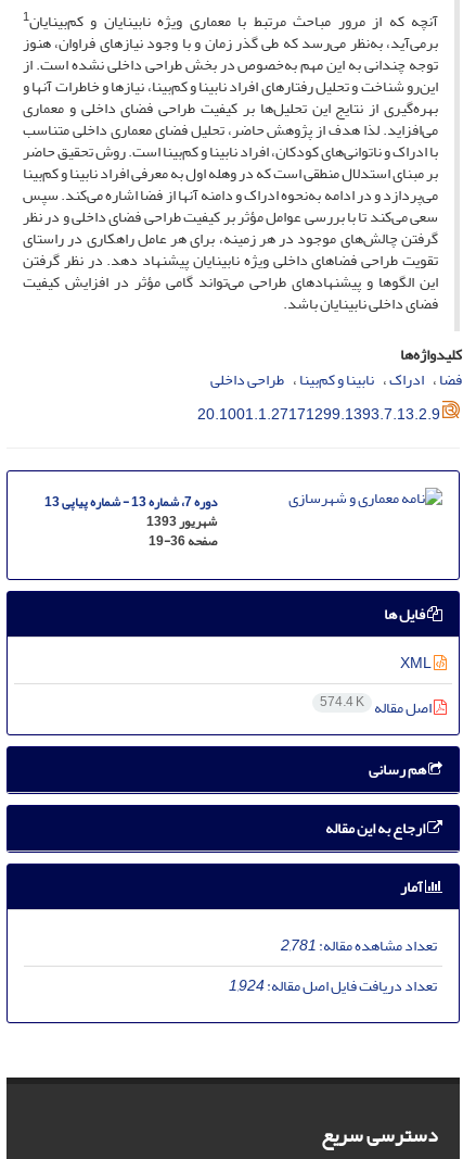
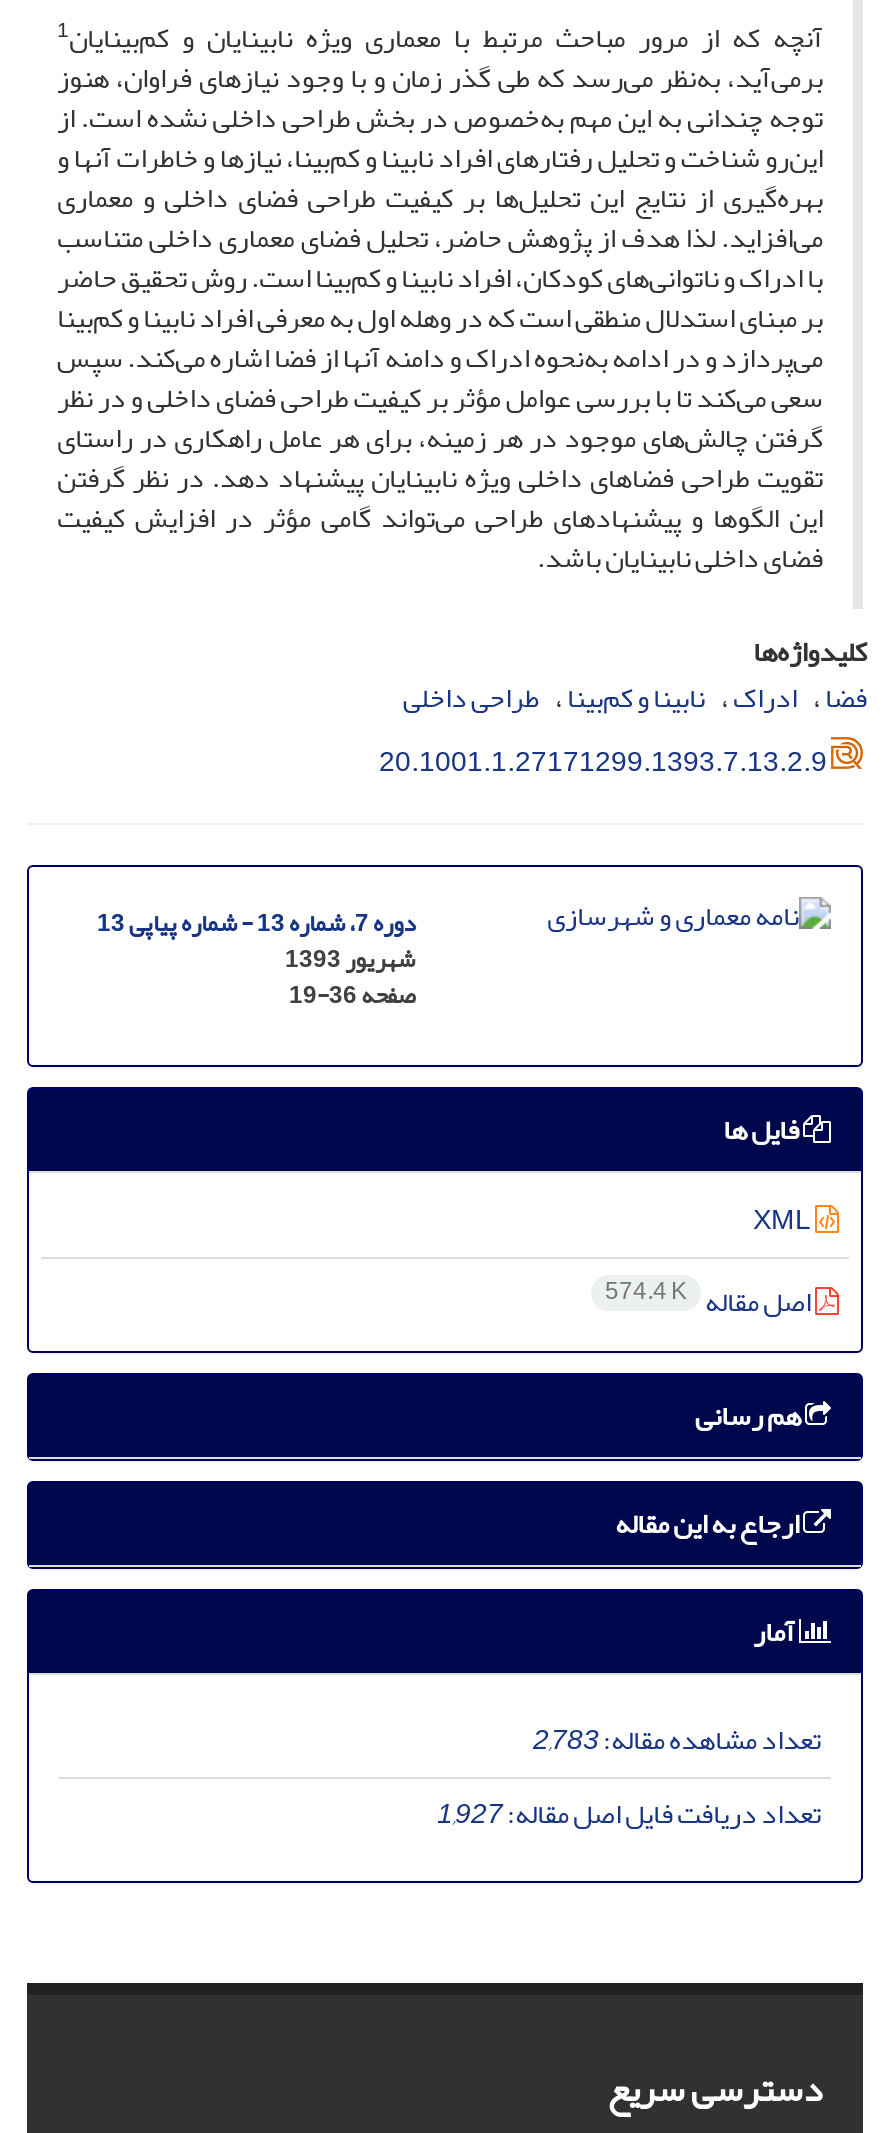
- تعداد مشاهده مقاله:2,781
+ تعداد مشاهده مقاله:2,783

- تعداد دریافت فایل اصل مقاله:1,924
+ تعداد دریافت فایل اصل مقاله:1,927
